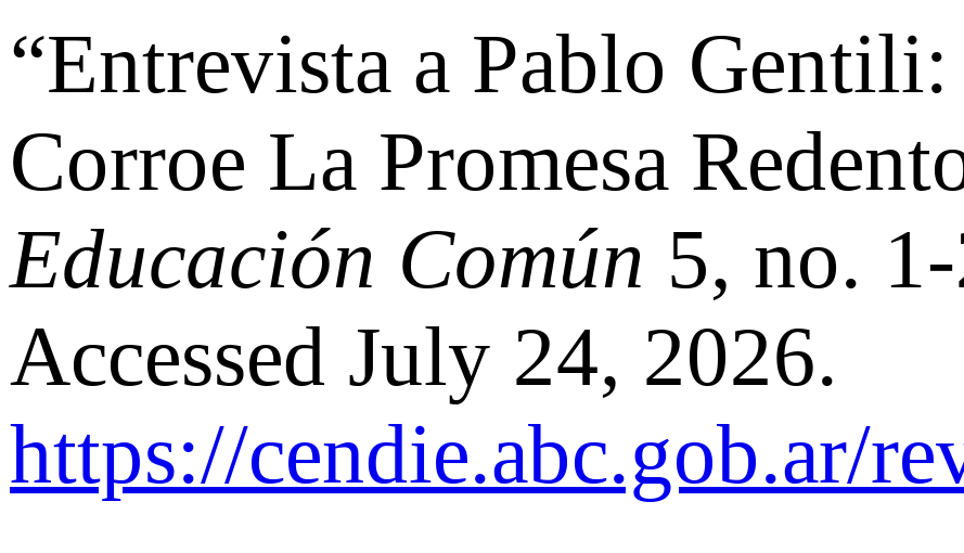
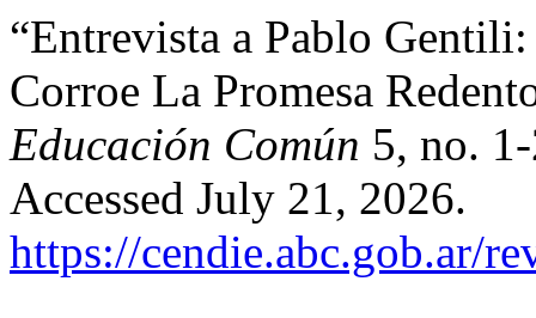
- Accessed July 24, 2026.
+ Accessed July 21, 2026.
